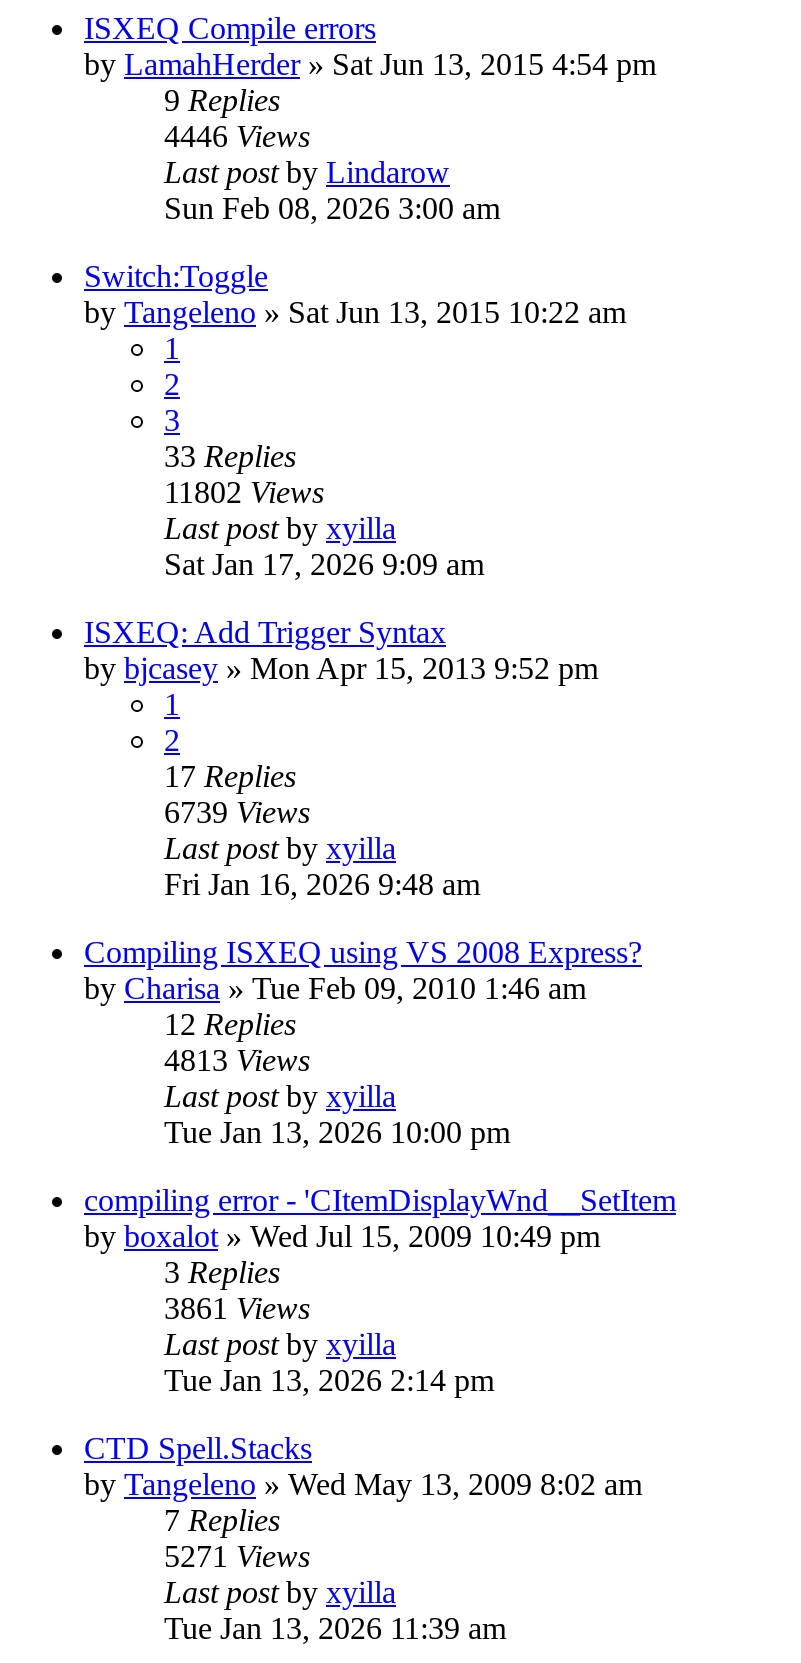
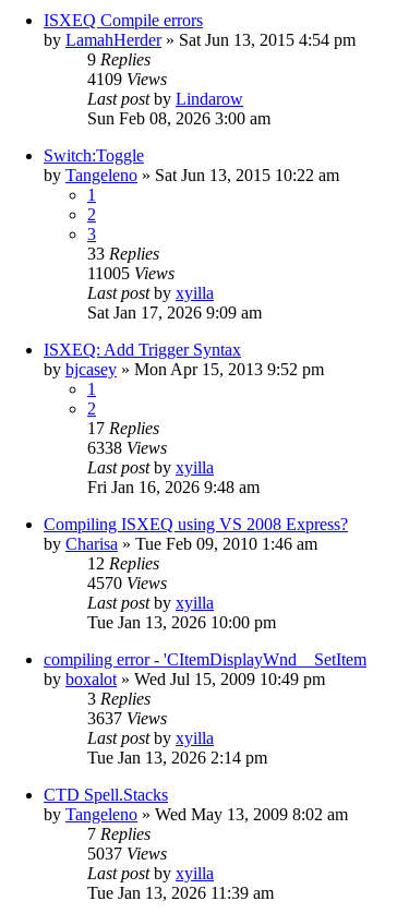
- 4446 Views
+ 4109 Views

- 11802 Views
+ 11005 Views

- 6739 Views
+ 6338 Views

- 4813 Views
+ 4570 Views

- 3861 Views
+ 3637 Views

- 5271 Views
+ 5037 Views
